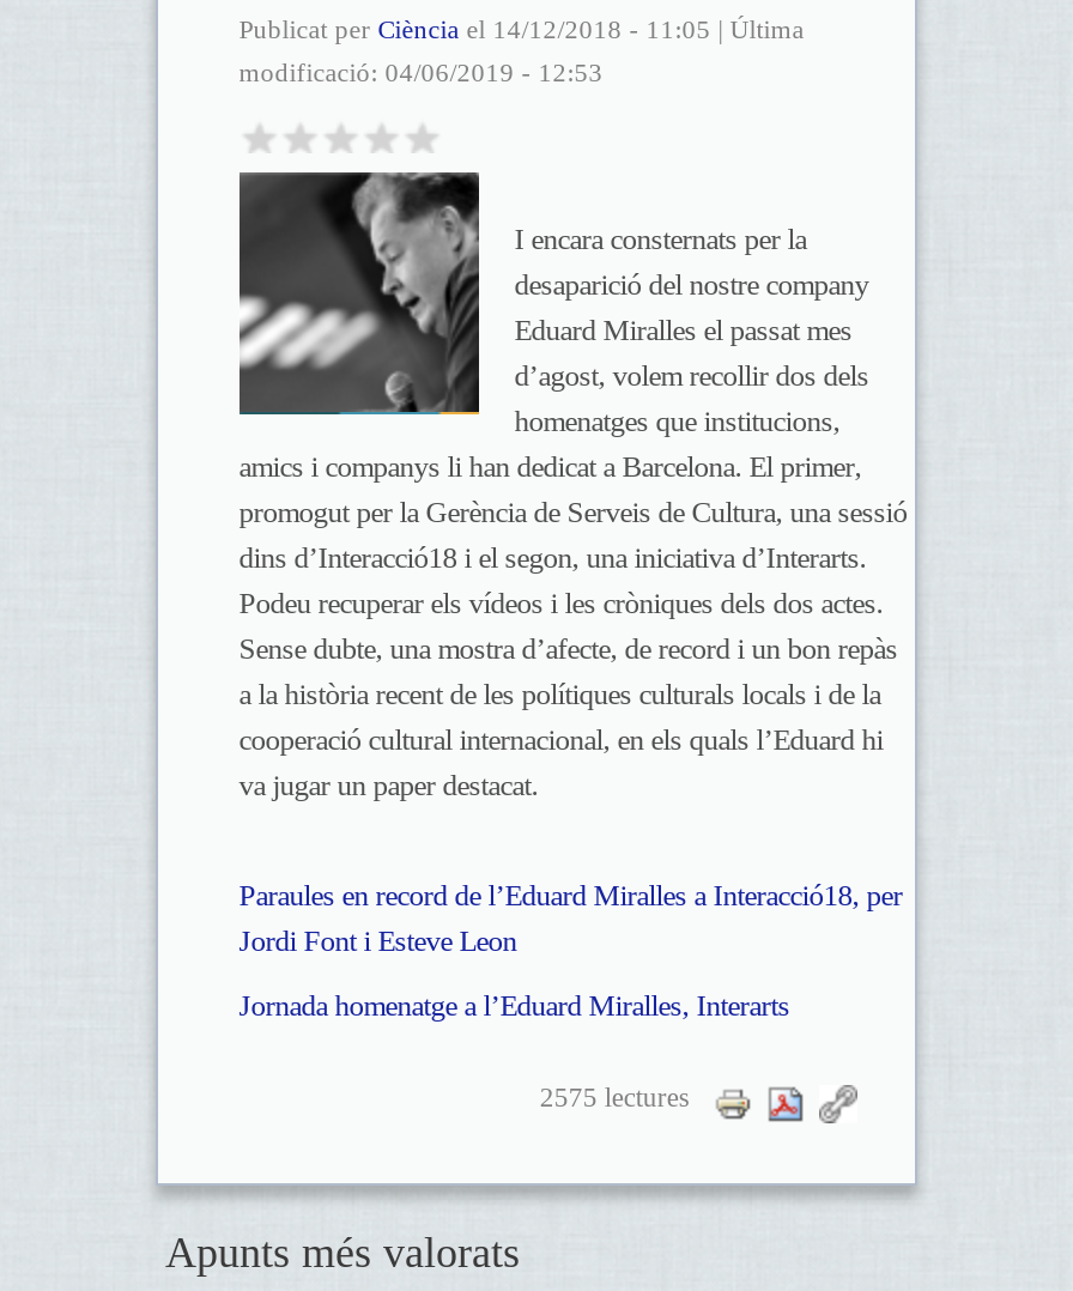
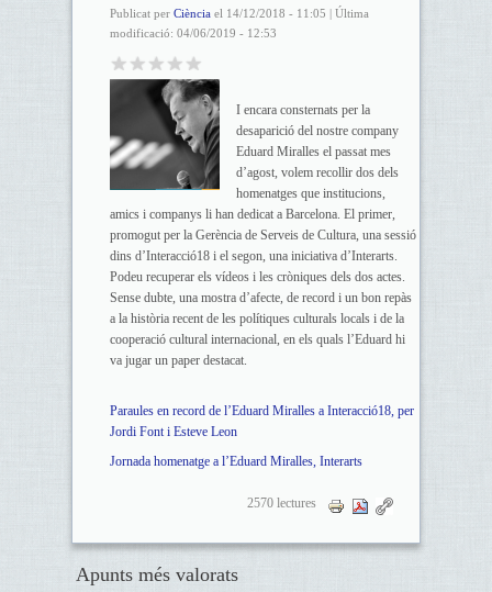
- 2575 lectures
+ 2570 lectures
